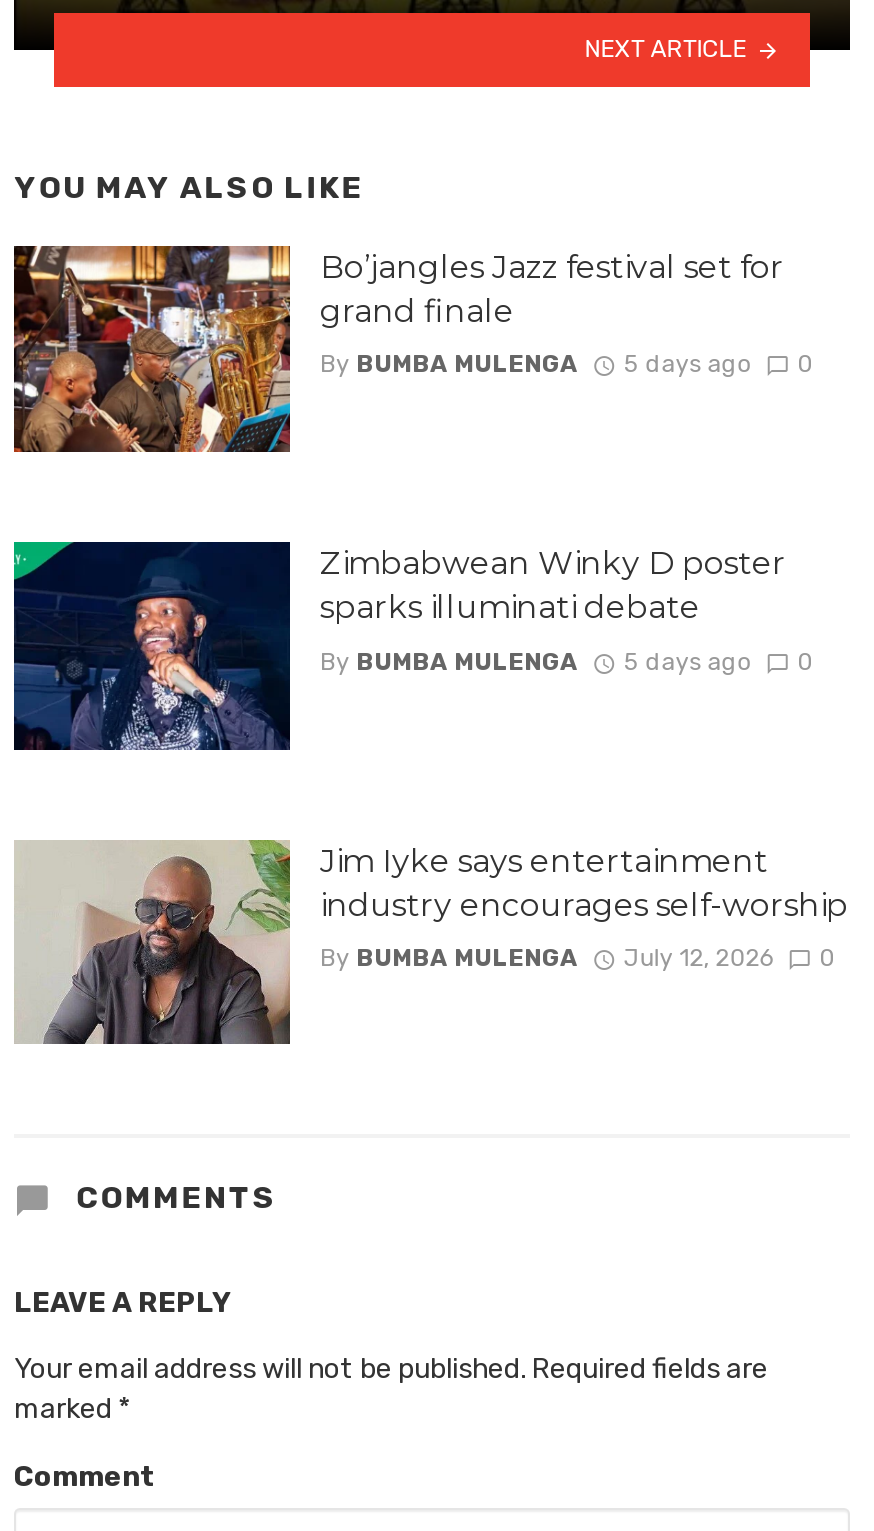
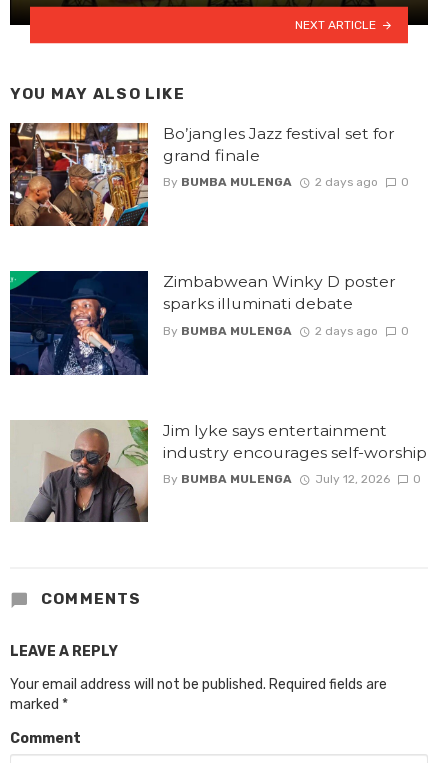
- By BUMBA MULENGA 5 days ago 0
+ By BUMBA MULENGA 2 days ago 0

- By BUMBA MULENGA 5 days ago 0
+ By BUMBA MULENGA 2 days ago 0
